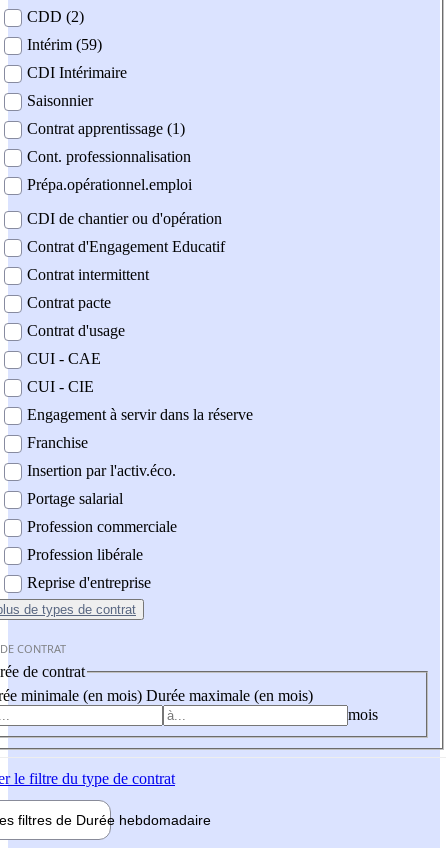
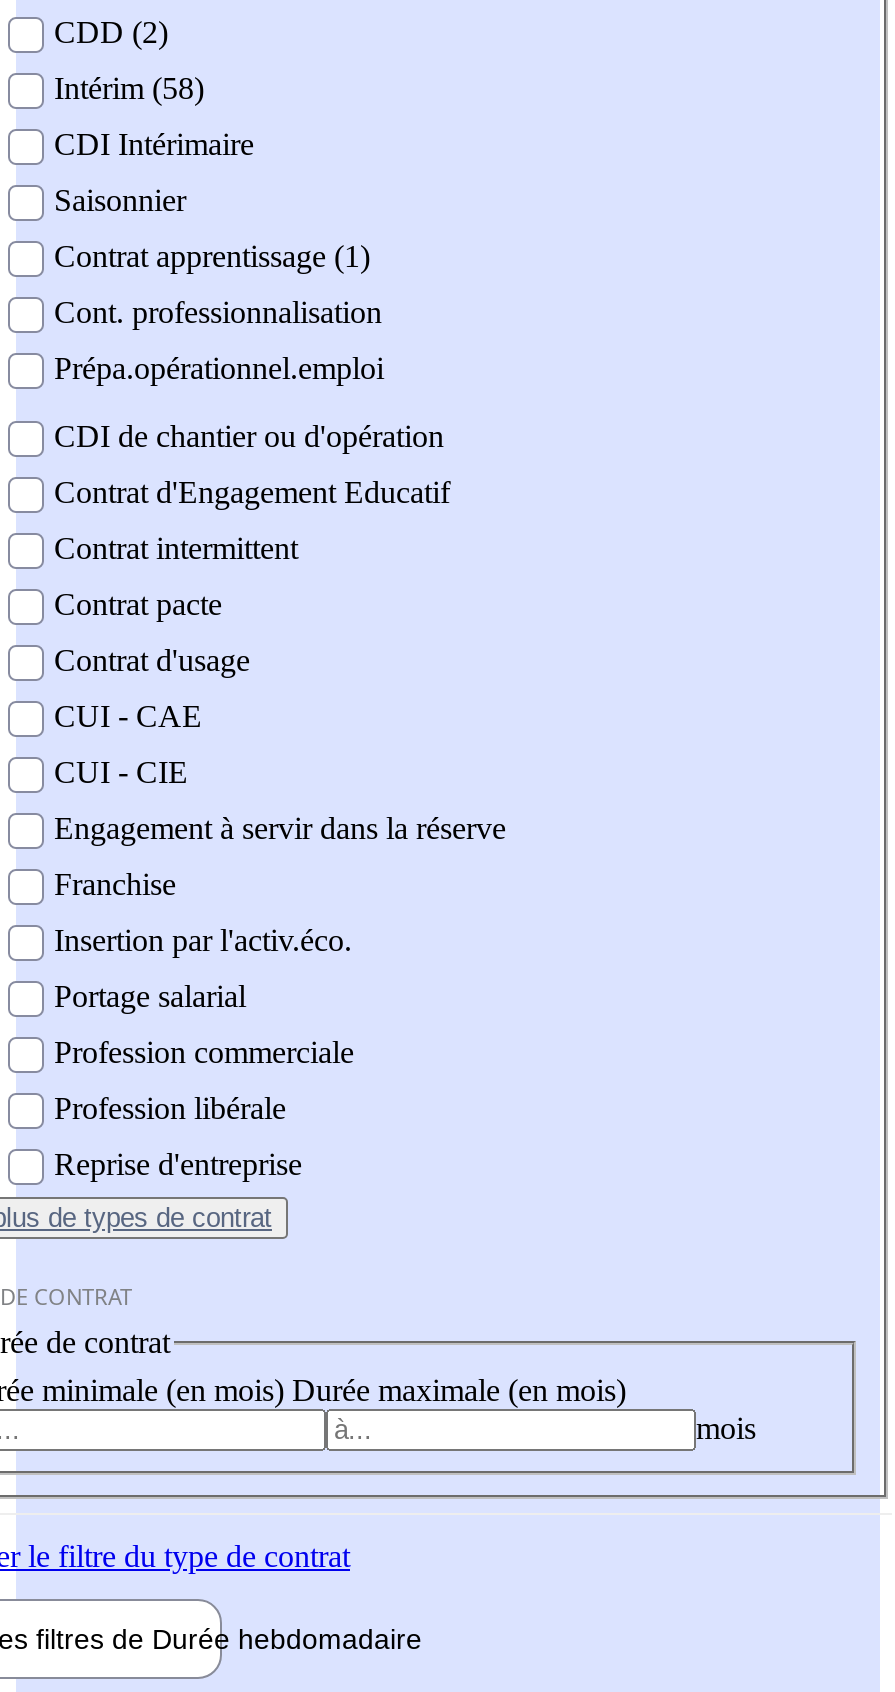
- Intérim (59)
+ Intérim (58)
